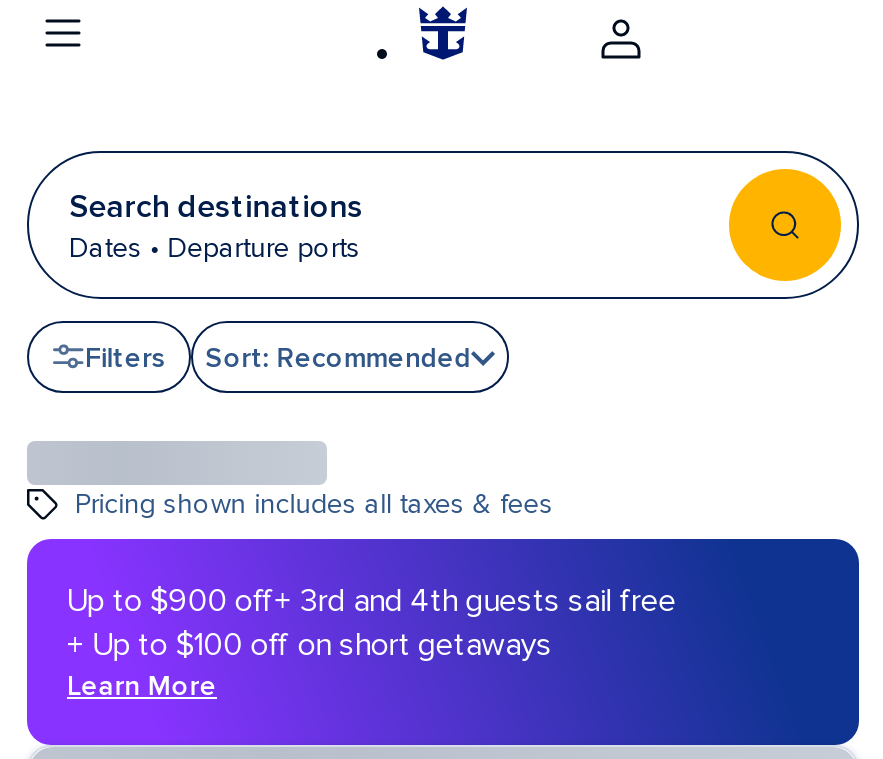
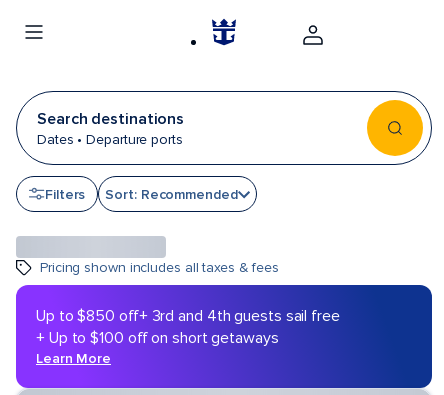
- Up to $900 off+ 3rd and 4th guests sail free
+ Up to $850 off+ 3rd and 4th guests sail free
